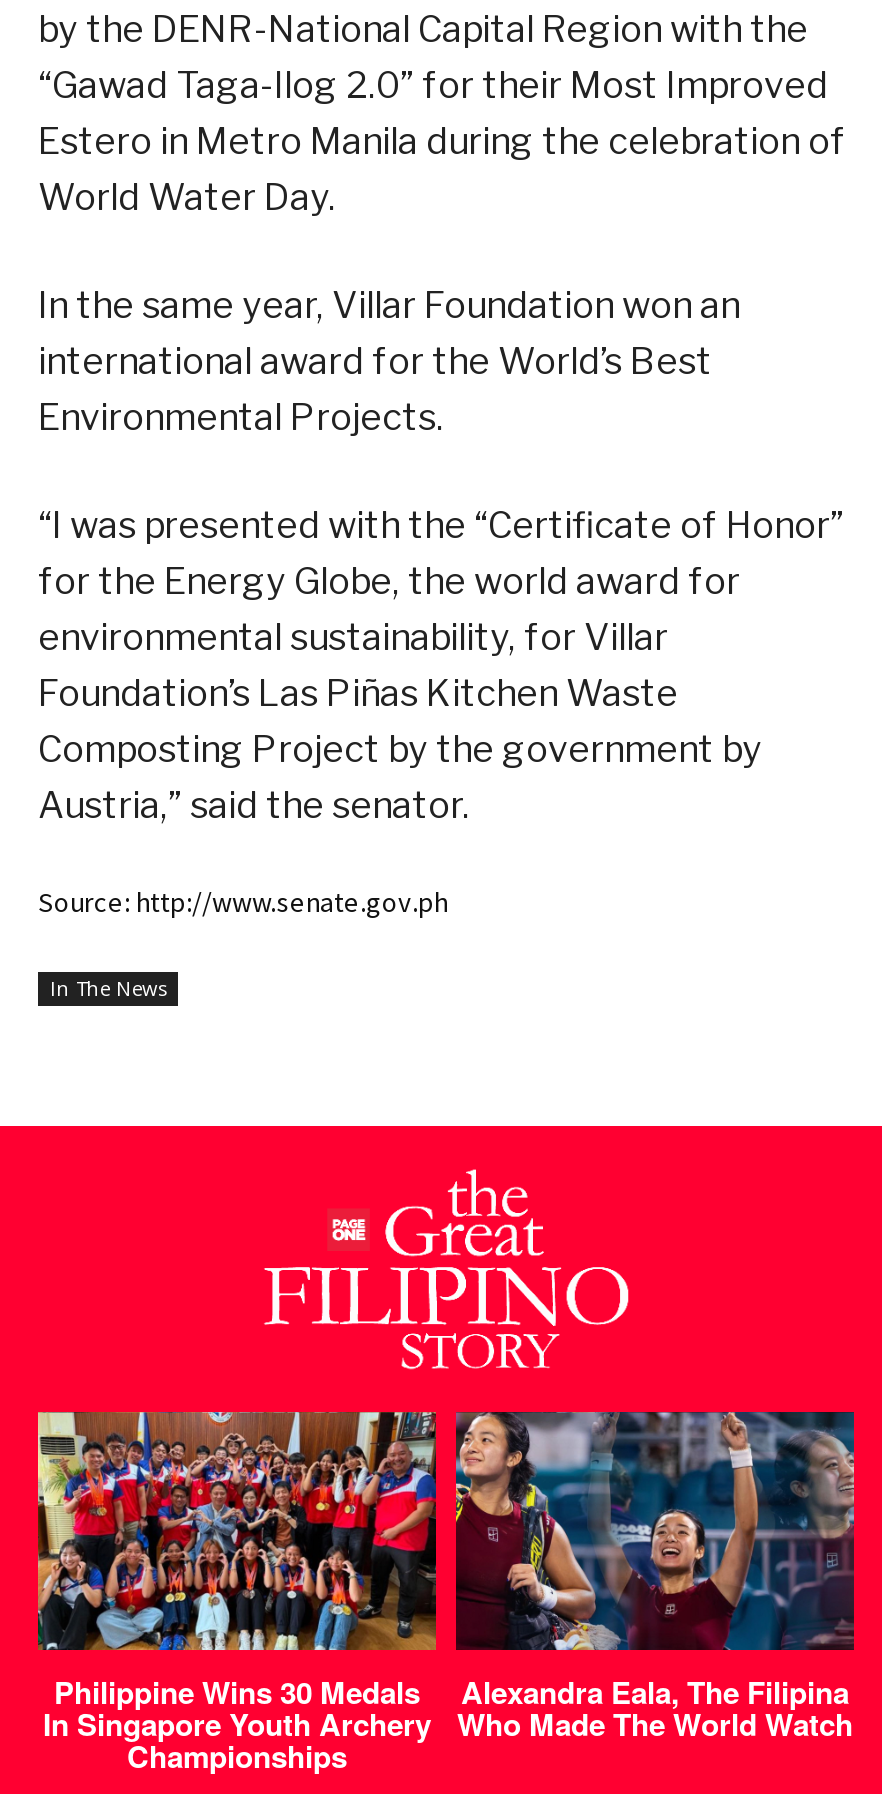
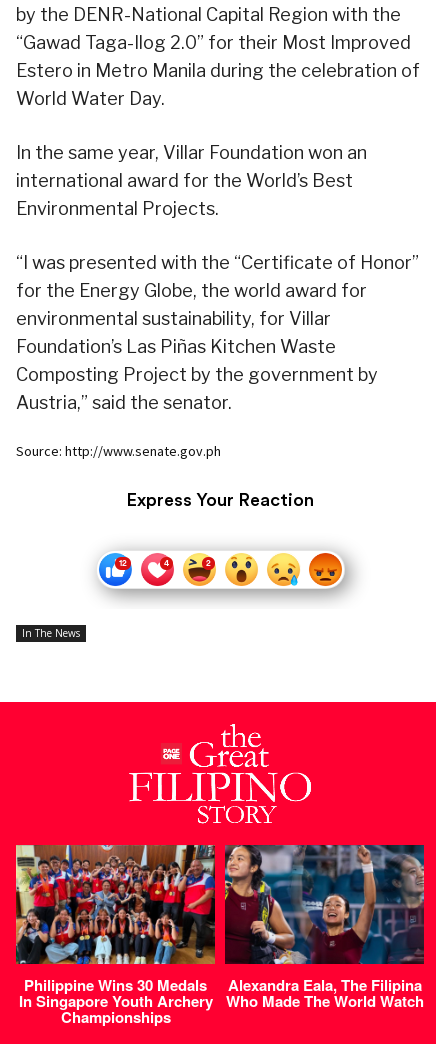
+ [image]

+ Express Your Reaction
